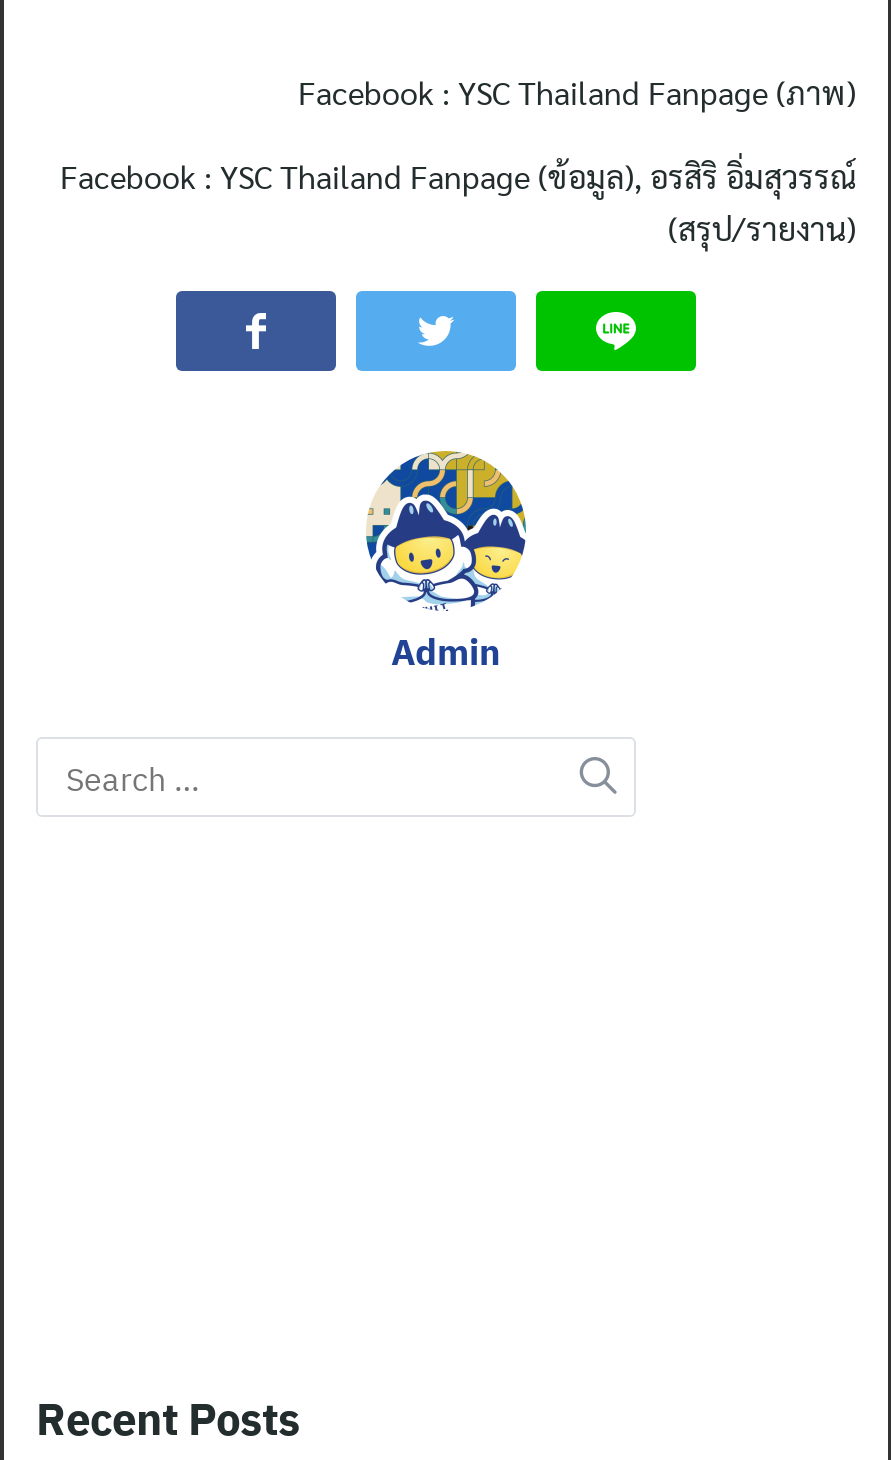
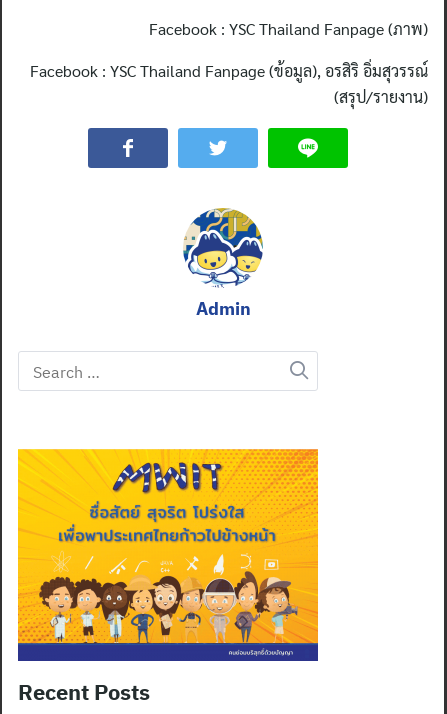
+ [image]
